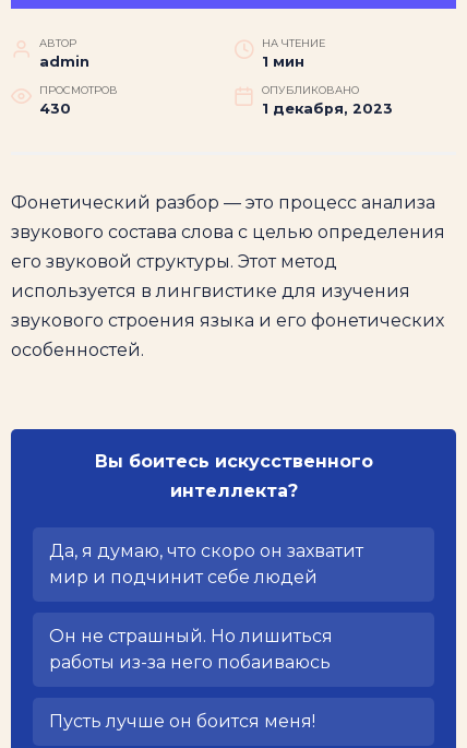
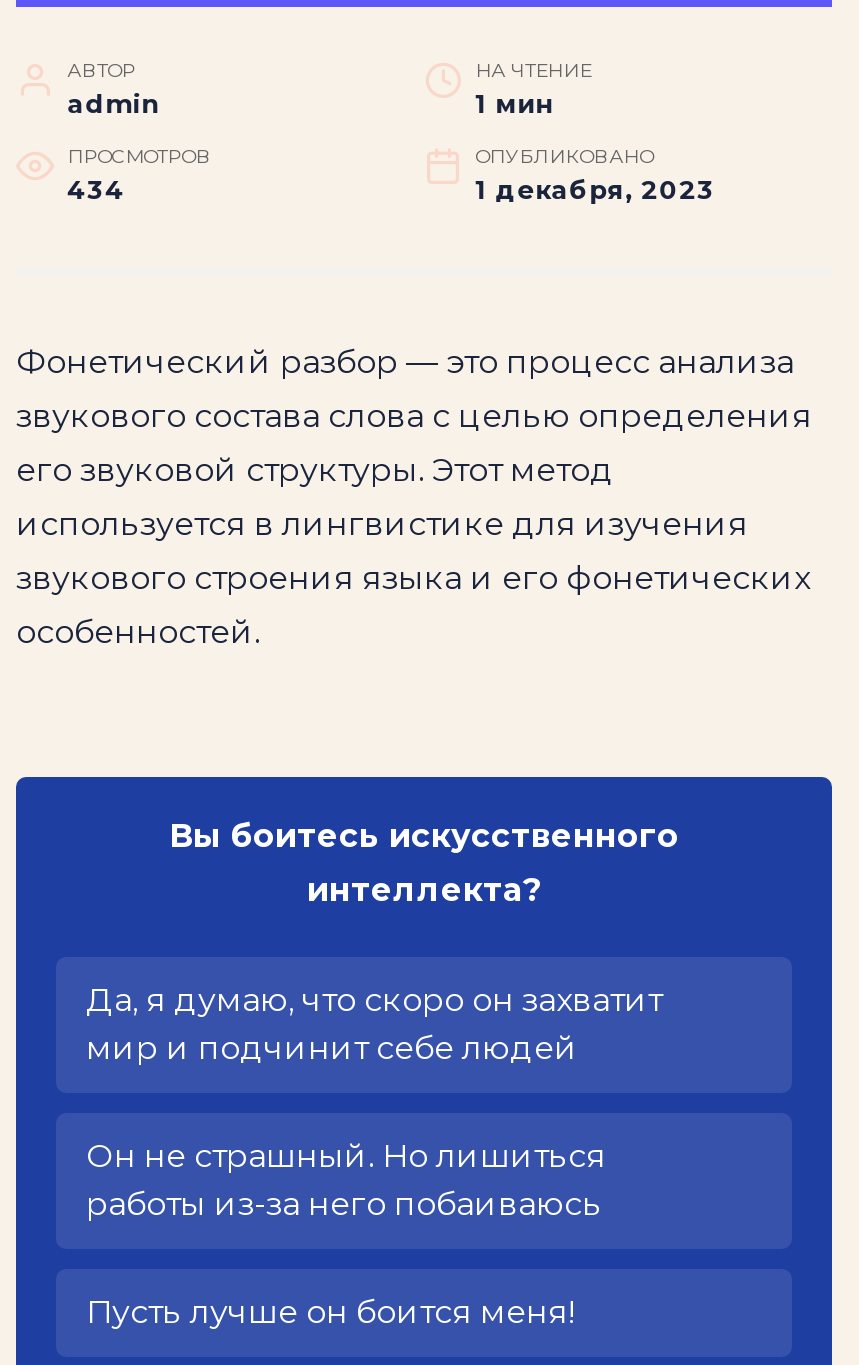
- 430
+ 434
